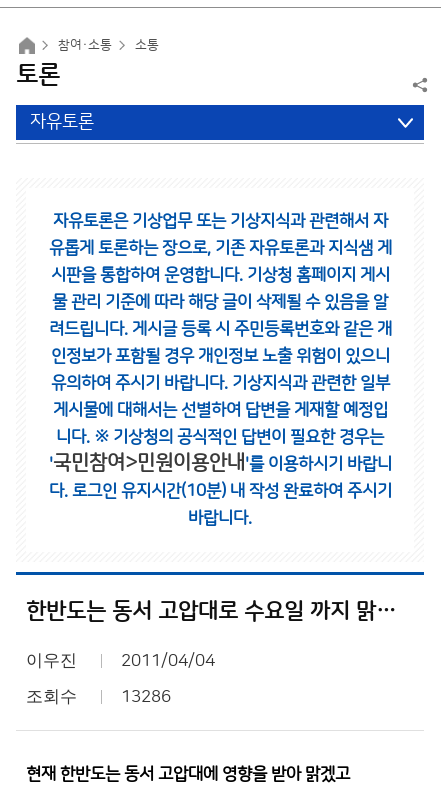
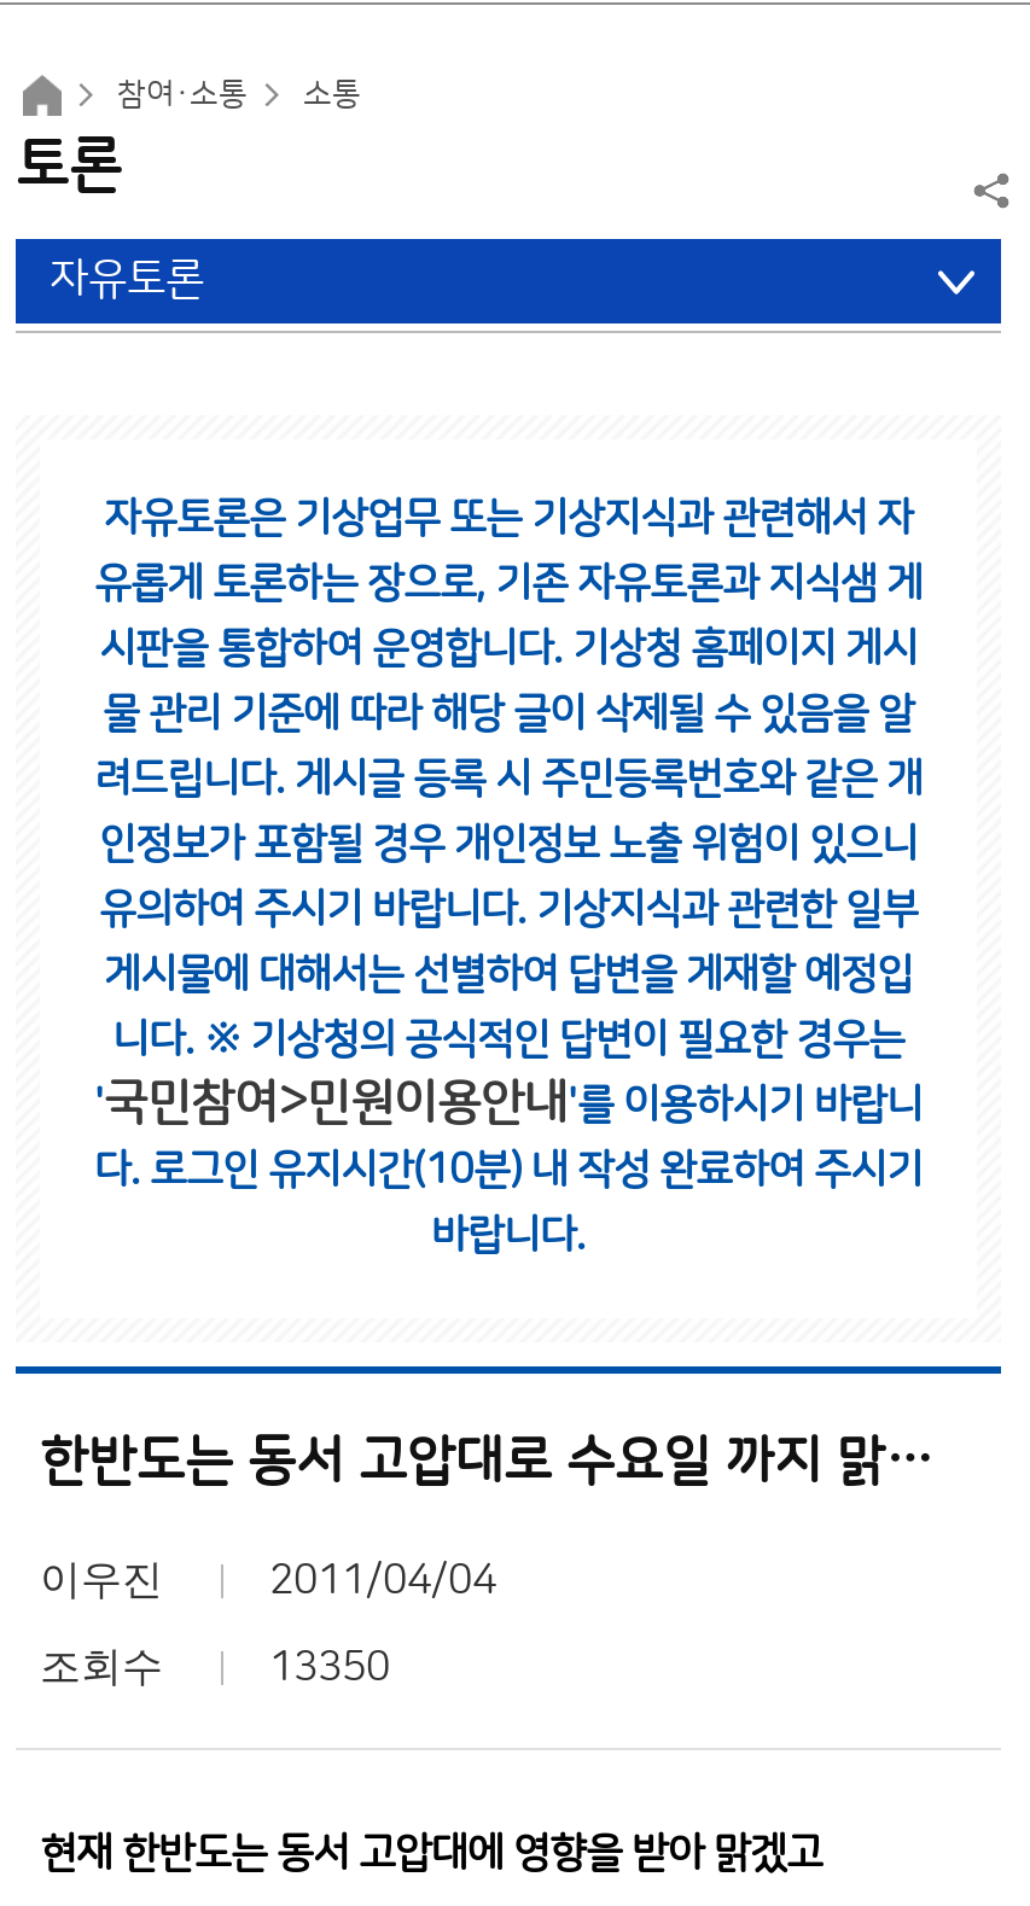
- 13286
+ 13350
